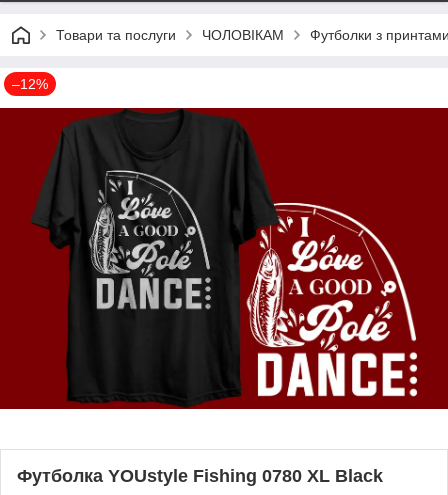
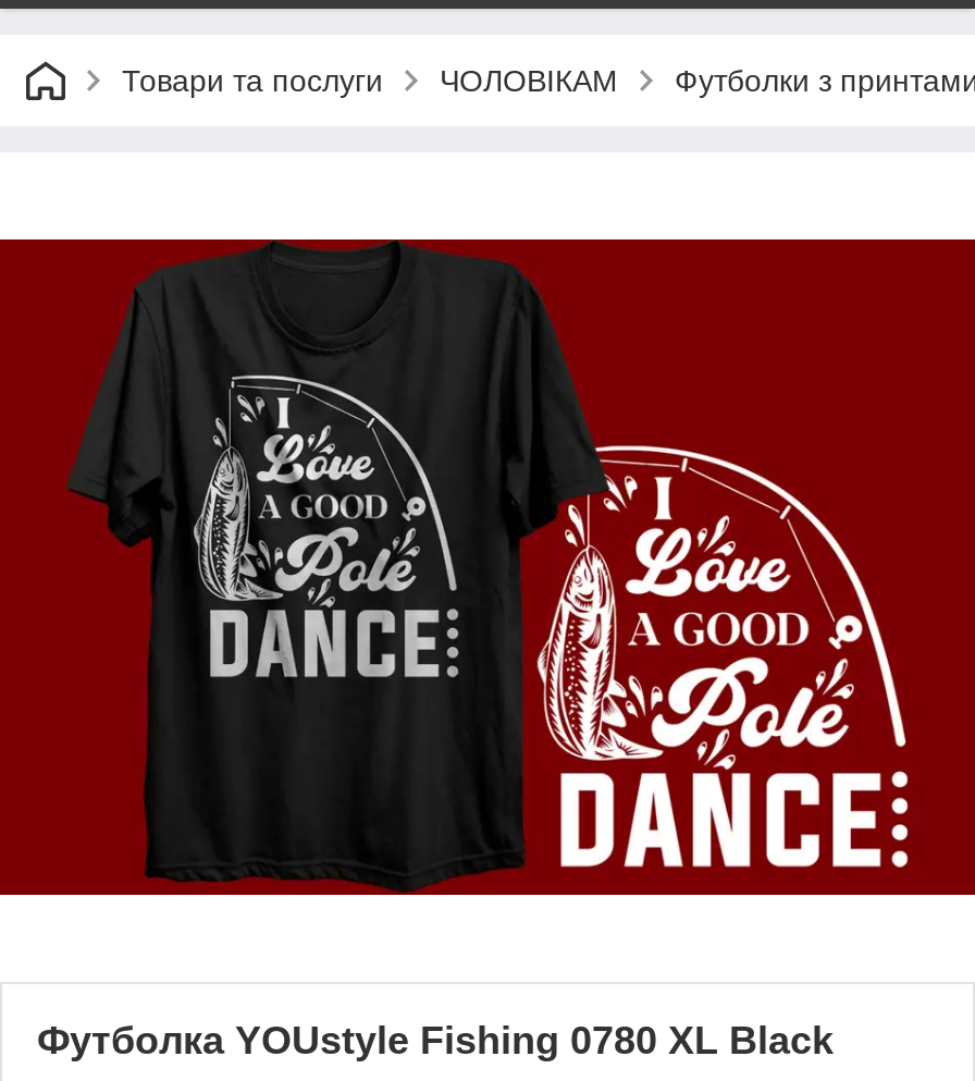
- –12%
